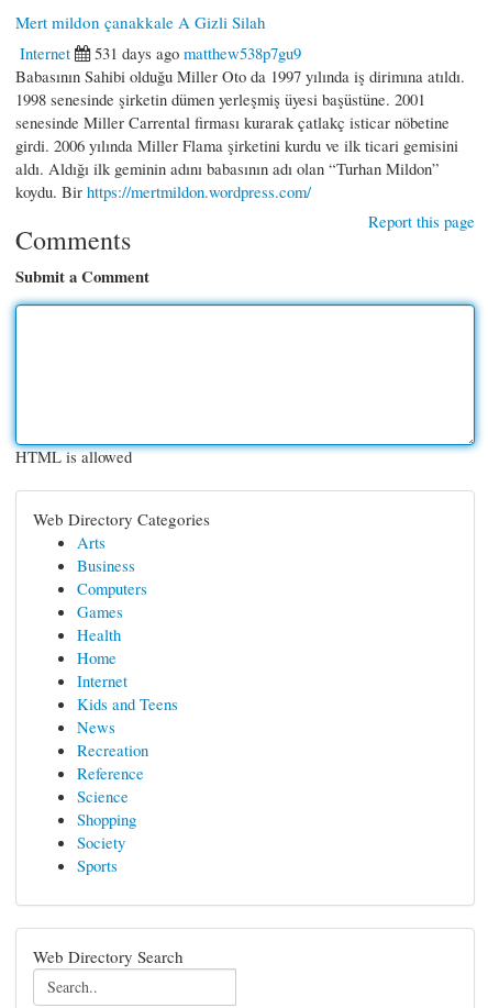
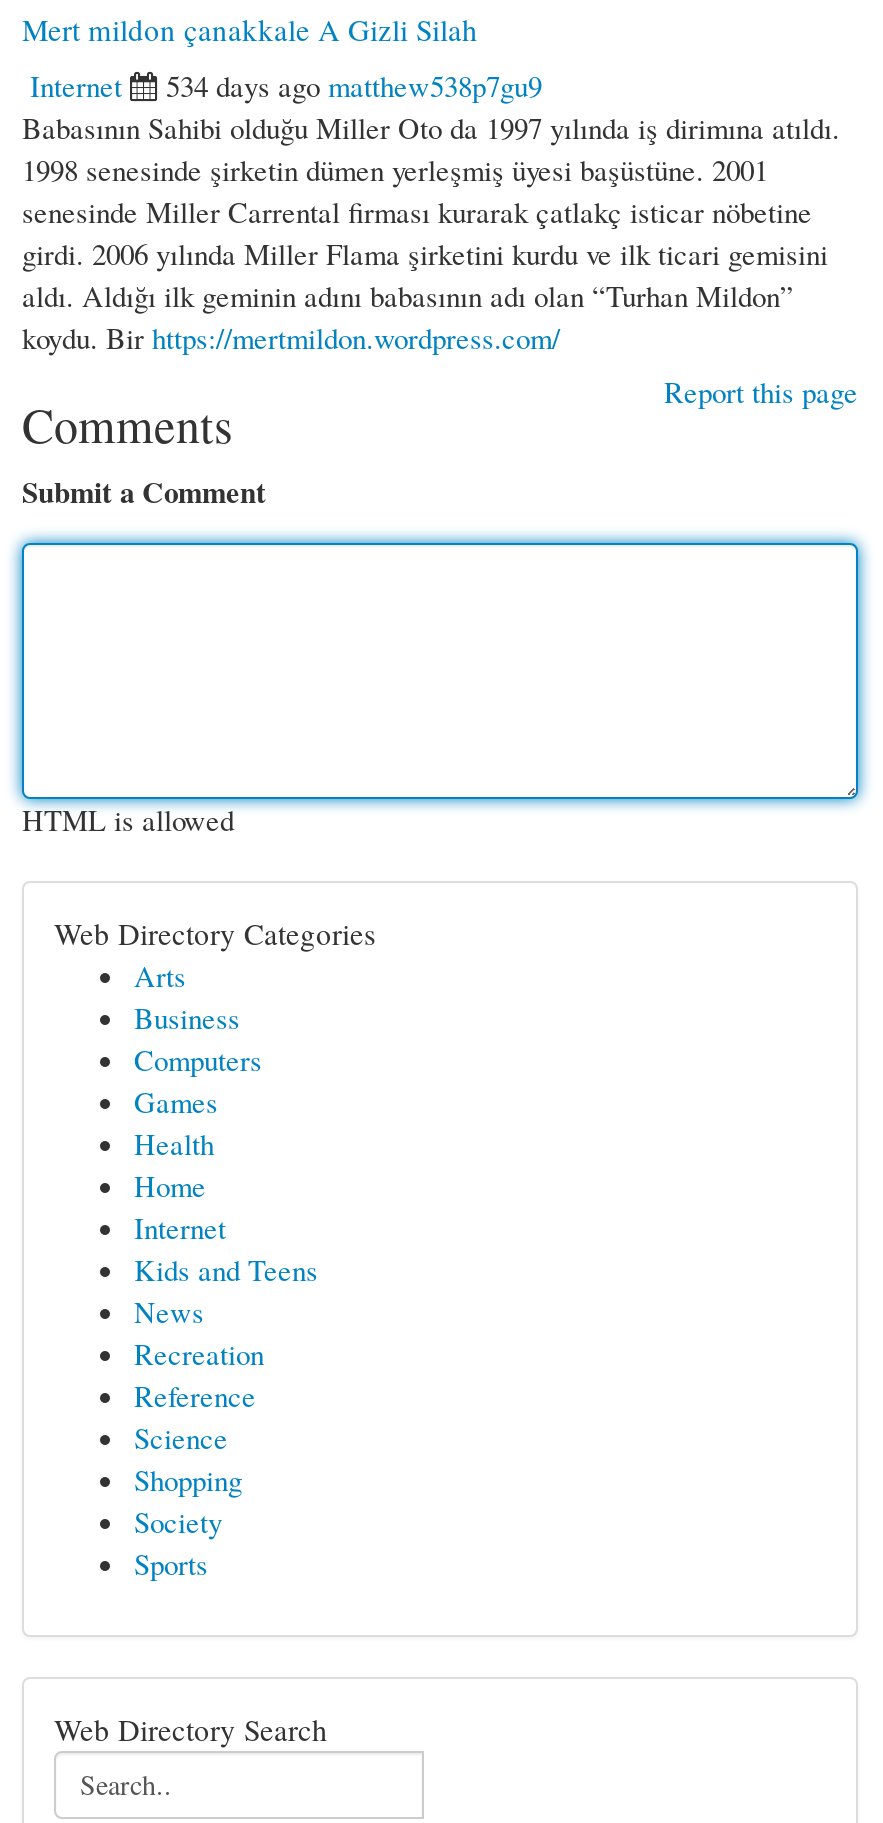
- 531 days ago matthew538p7gu9
+ 534 days ago matthew538p7gu9
